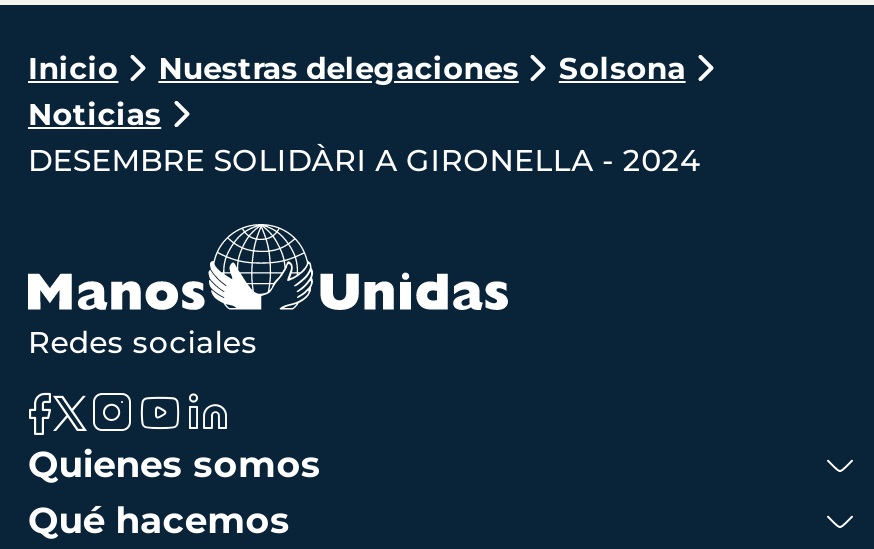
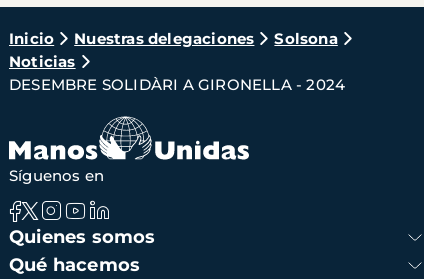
- Redes sociales
+ Síguenos en
